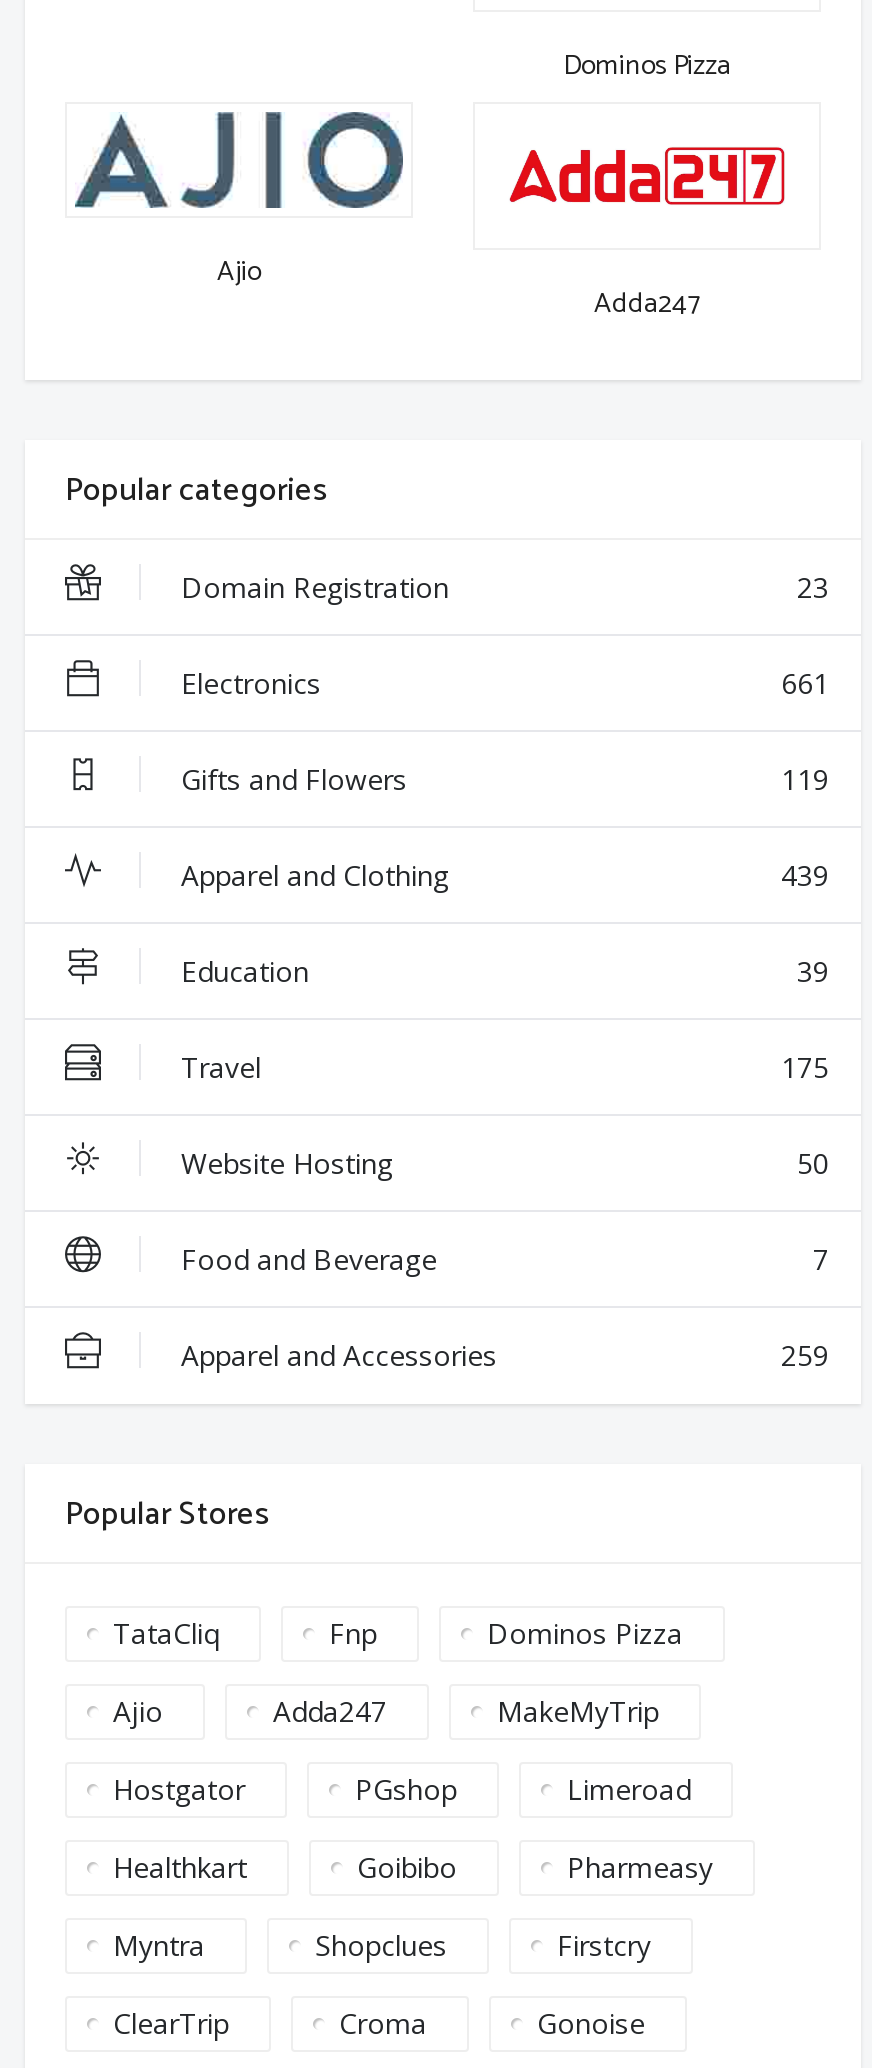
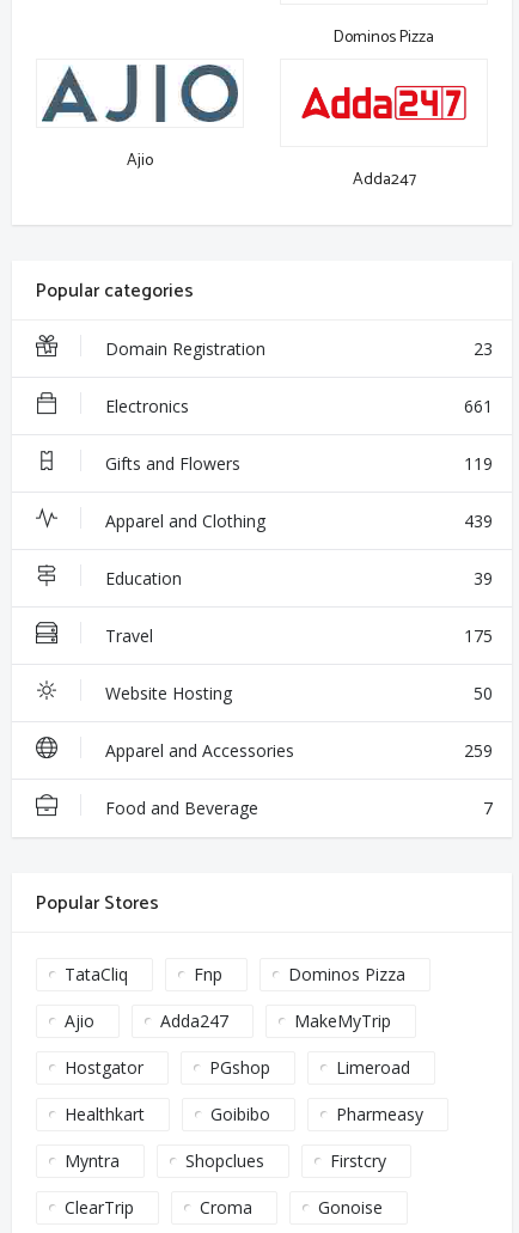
moved down: Food and Beverage | 7

moved up: Apparel and Accessories | 259
